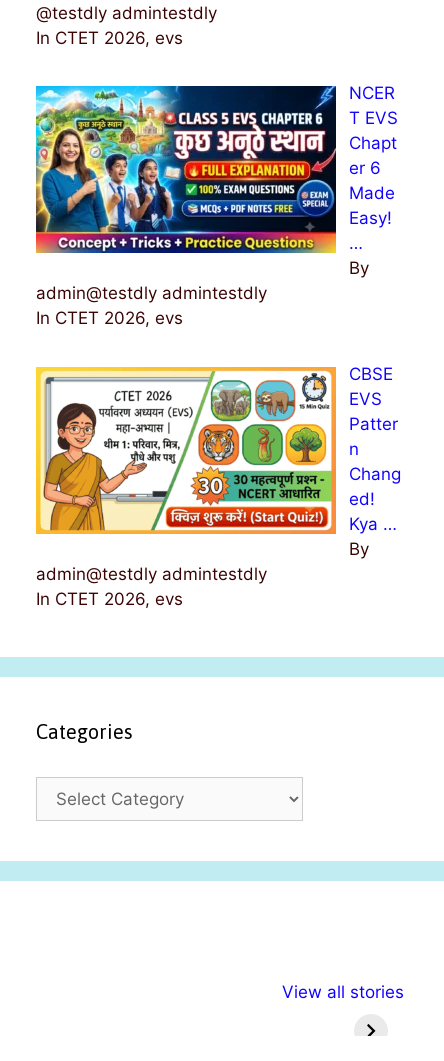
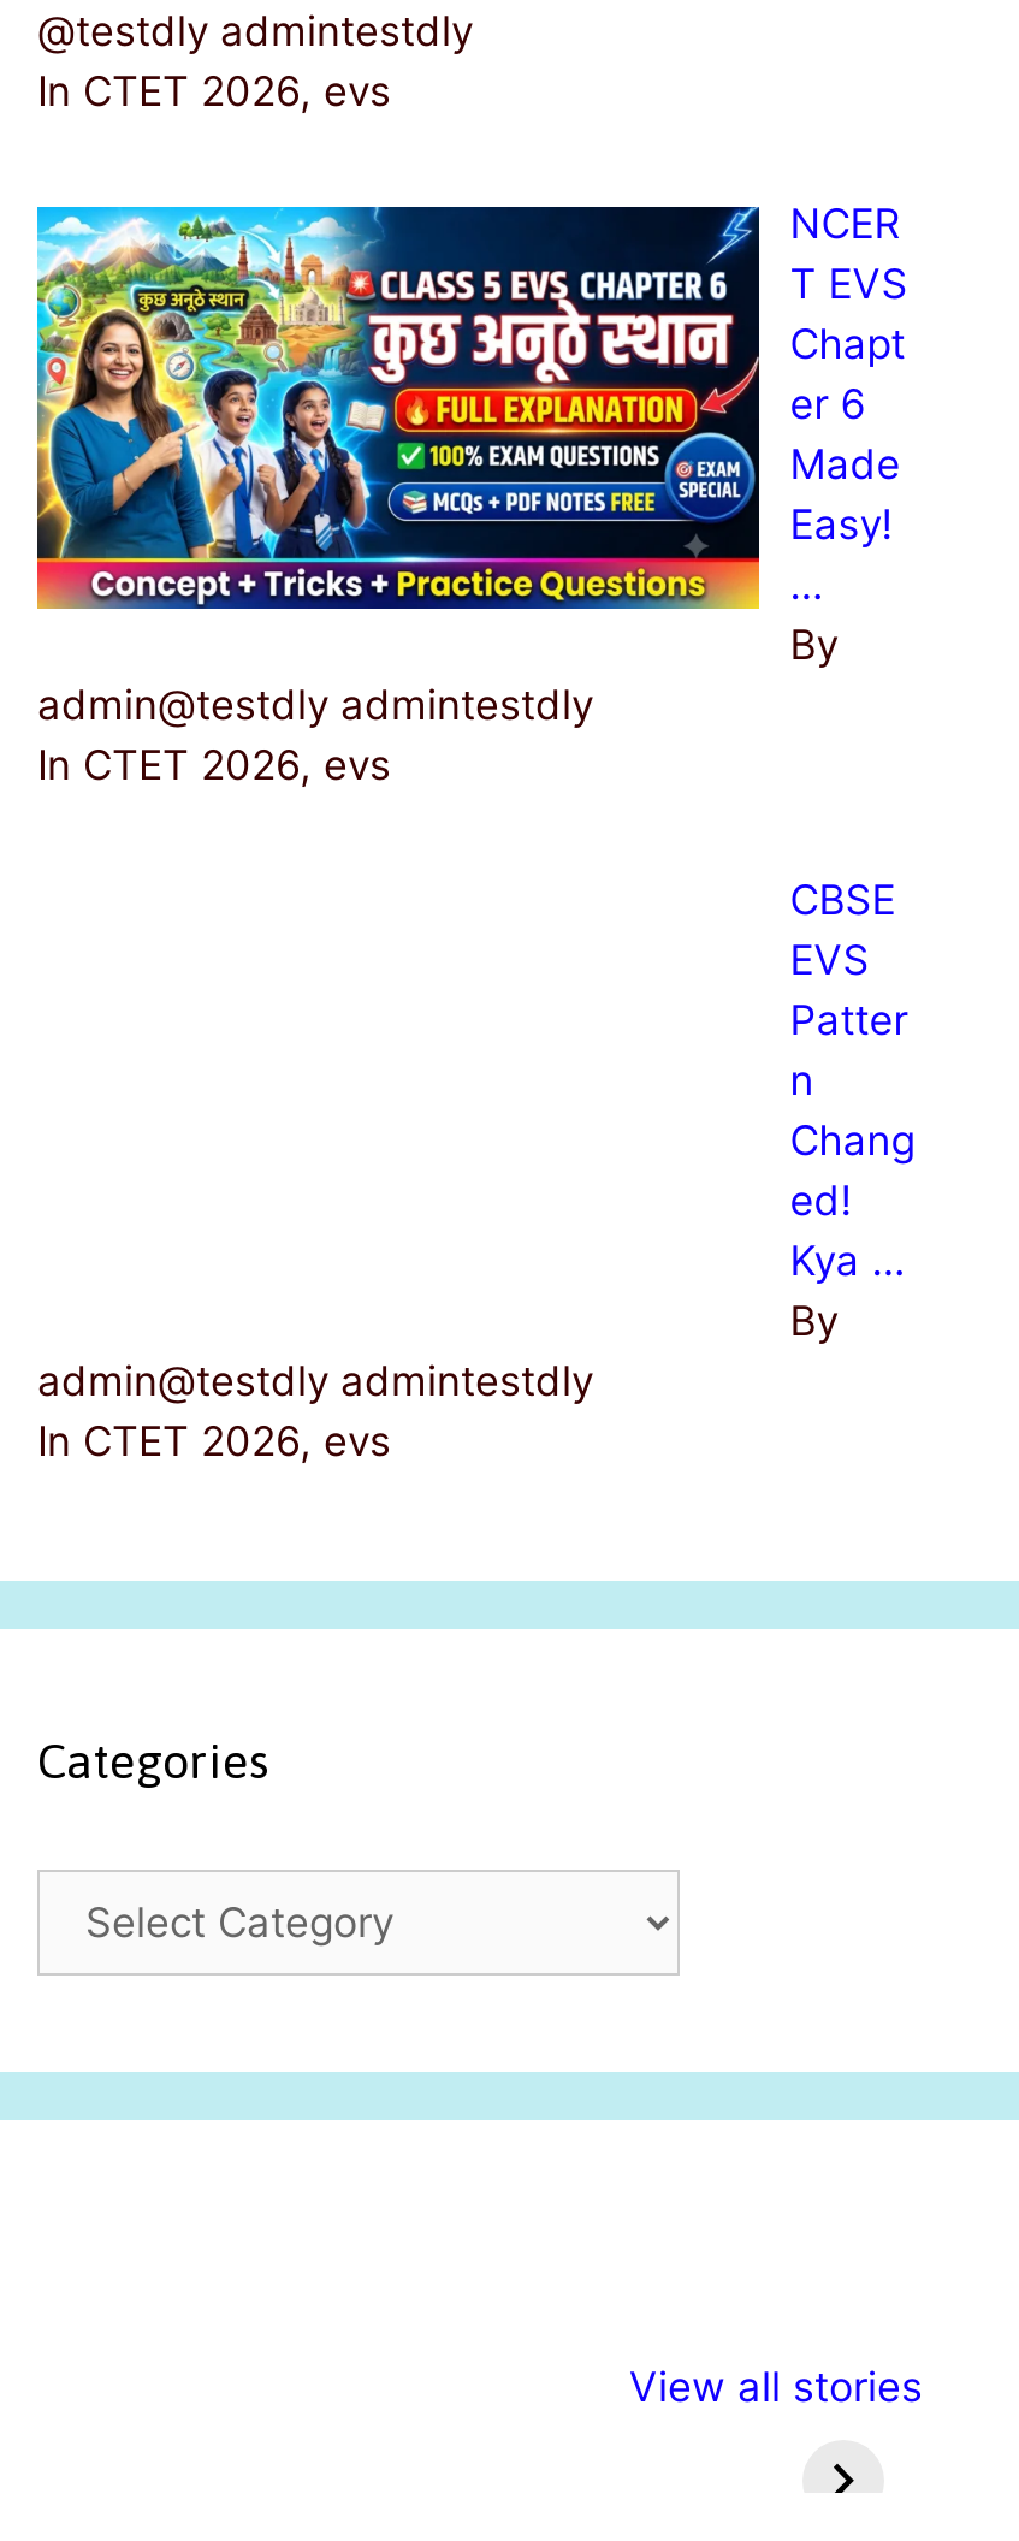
- [image]
